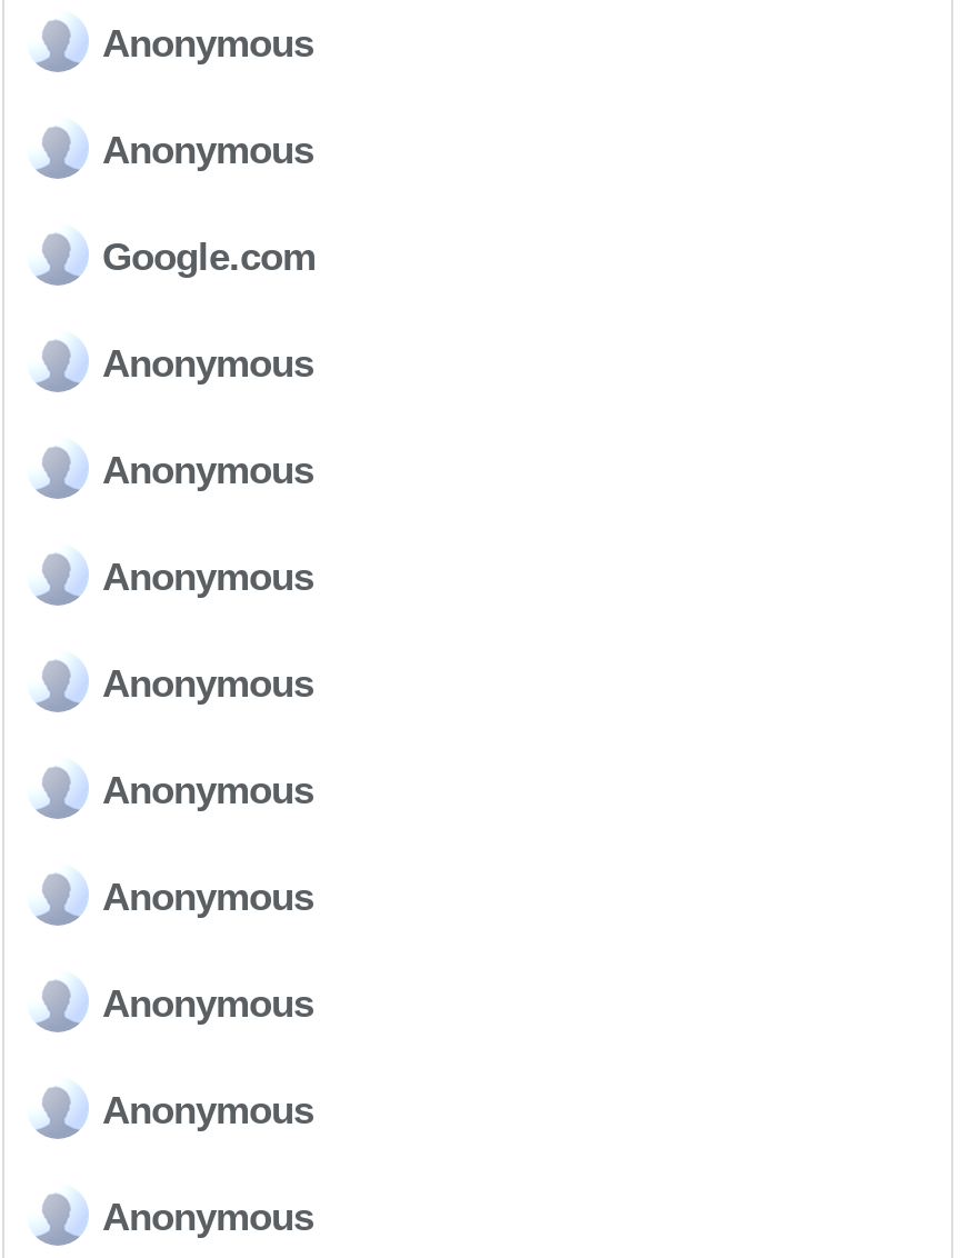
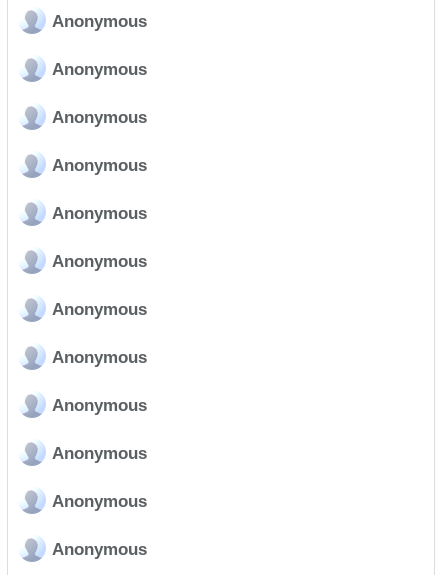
- Google.com
+ Anonymous
